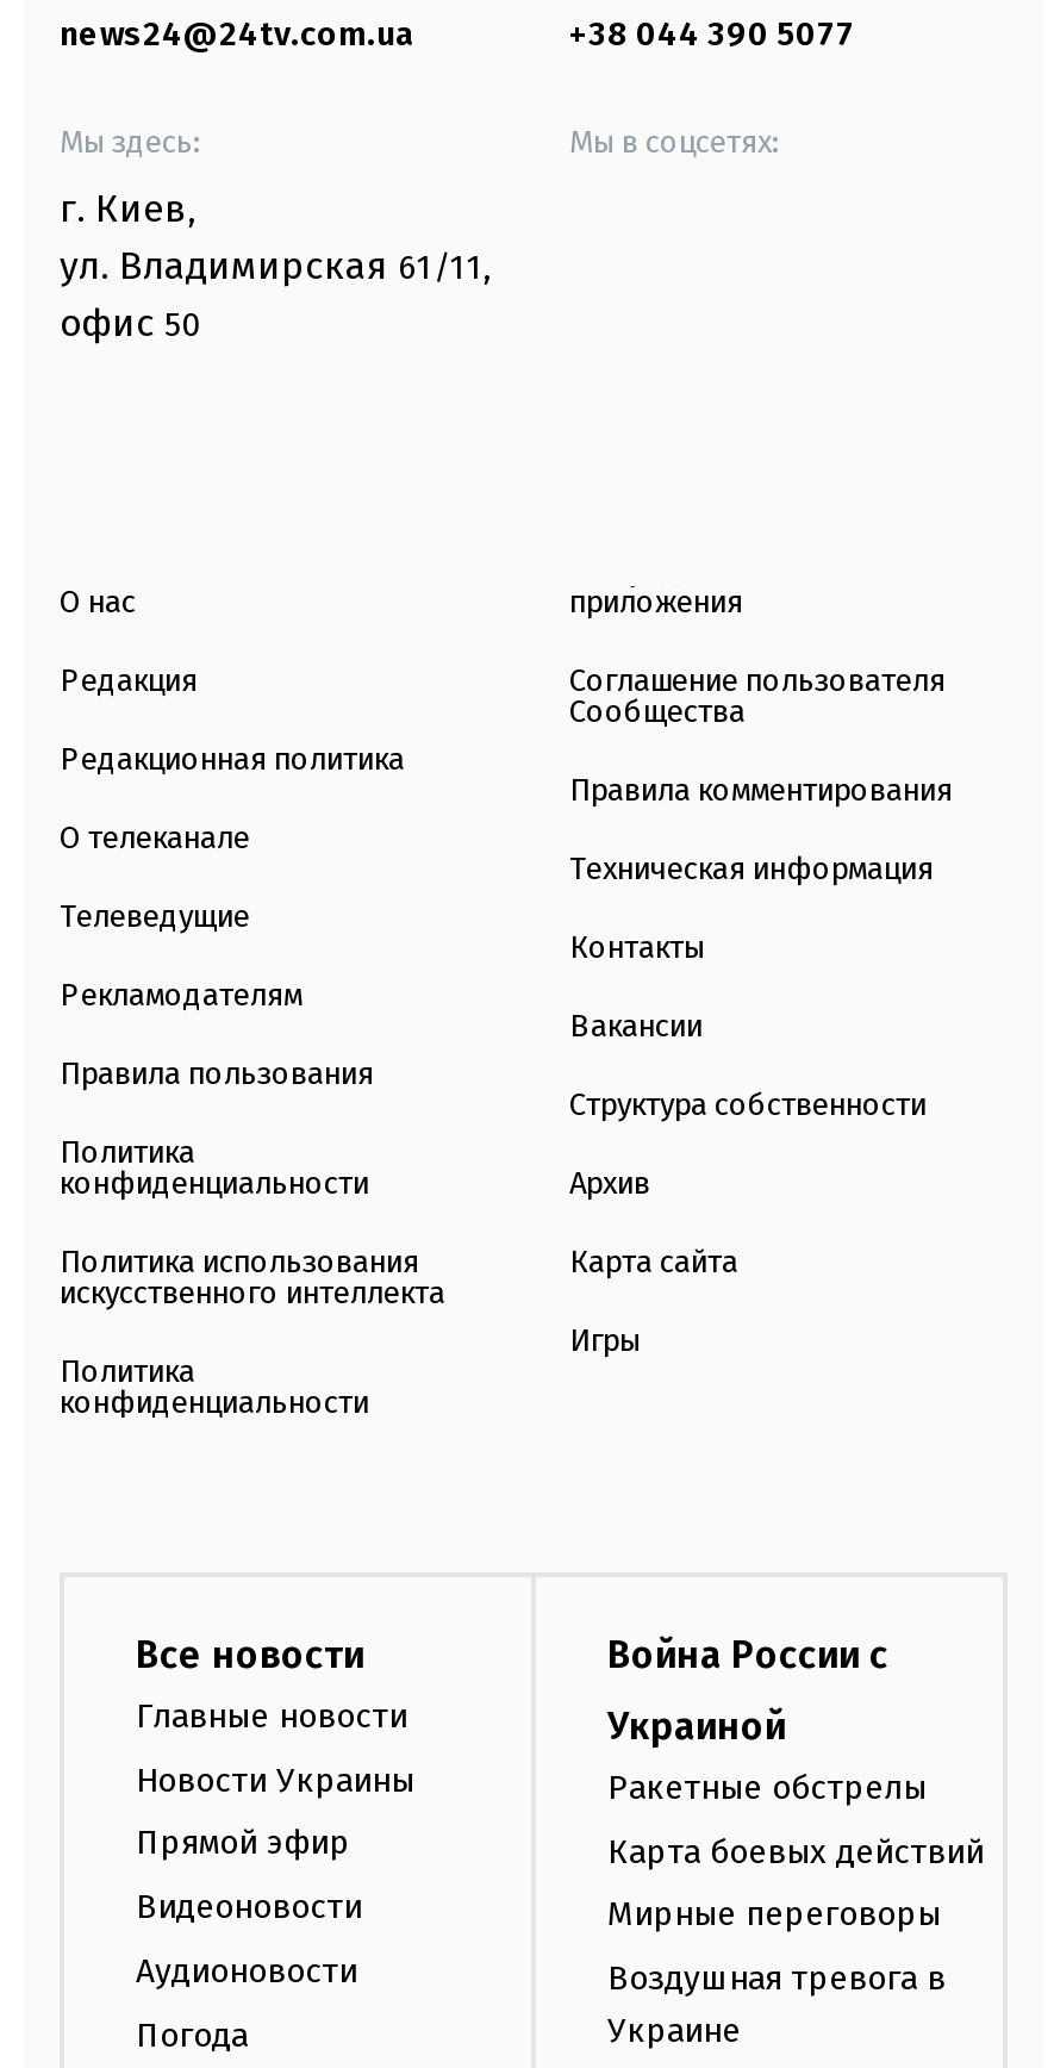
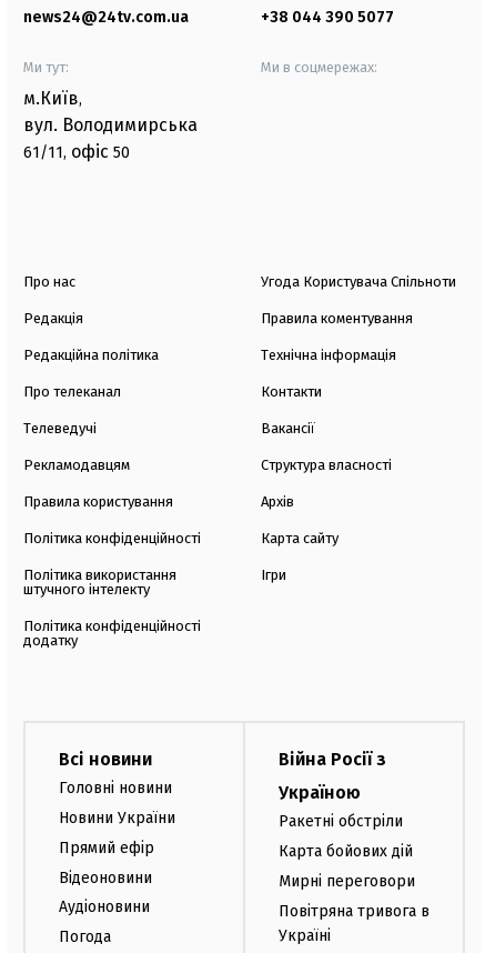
- Мы здесь:
- г. Киев,
- ул. Владимирская 61/11,
- офис 50
+ Ми тут:
+ м.Київ,
+ вул. Володимирська
+ 61/11, офіс 50

- Мы в соцсетях:
+ Ми в соцмережах:

- О нас
- Редакция
- Редакционная политика
- О телеканале
- Телеведущие
- Рекламодателям
- Правила пользования
- Политика
- конфиденциальности
- Политика использования
- искусственного интеллекта
- Политика
- конфиденциальности
+ Про нас
+ Редакція
+ Редакційна політика
+ Про телеканал
+ Телеведучі
+ Рекламодавцям
+ Правила користування
+ Політика конфіденційності
+ Політика використання
+ штучного інтелекту
+ Політика конфіденційності
+ додатку

- приложения
- Соглашение пользователя
- Сообщества
- Правила комментирования
- Техническая информация
- Контакты
- Вакансии
- Структура собственности
- Архив
- Карта сайта
- Игры
+ Угода Користувача Спільноти
+ Правила коментування
+ Технічна інформація
+ Контакти
+ Вакансії
+ Структура власності
+ Архів
+ Карта сайту
+ Ігри

- Все новости
- Главные новости
- Новости Украины
- Прямой эфир
- Видеоновости
- Аудионовости
+ Всі новини
+ Головні новини
+ Новини України
+ Прямий ефір
+ Відеоновини
+ Аудіоновини

- Война России с
+ Війна Росії з

- Украиной
- Ракетные обстрелы
+ Україною
+ Ракетні обстріли

- Карта боевых действий
+ Карта бойових дій

- Мирные переговоры
+ Мирні переговори

- Воздушная тревога в
- Украине
+ Повітряна тривога в
+ Україні
